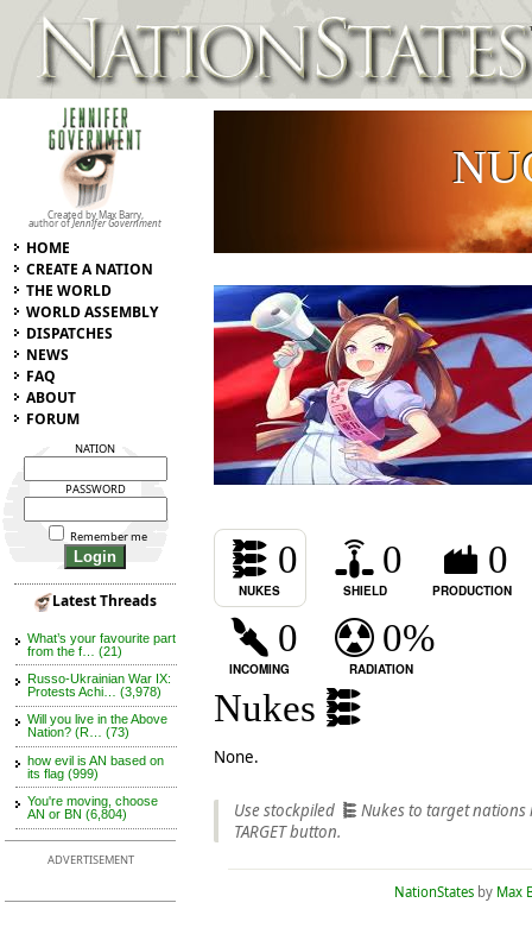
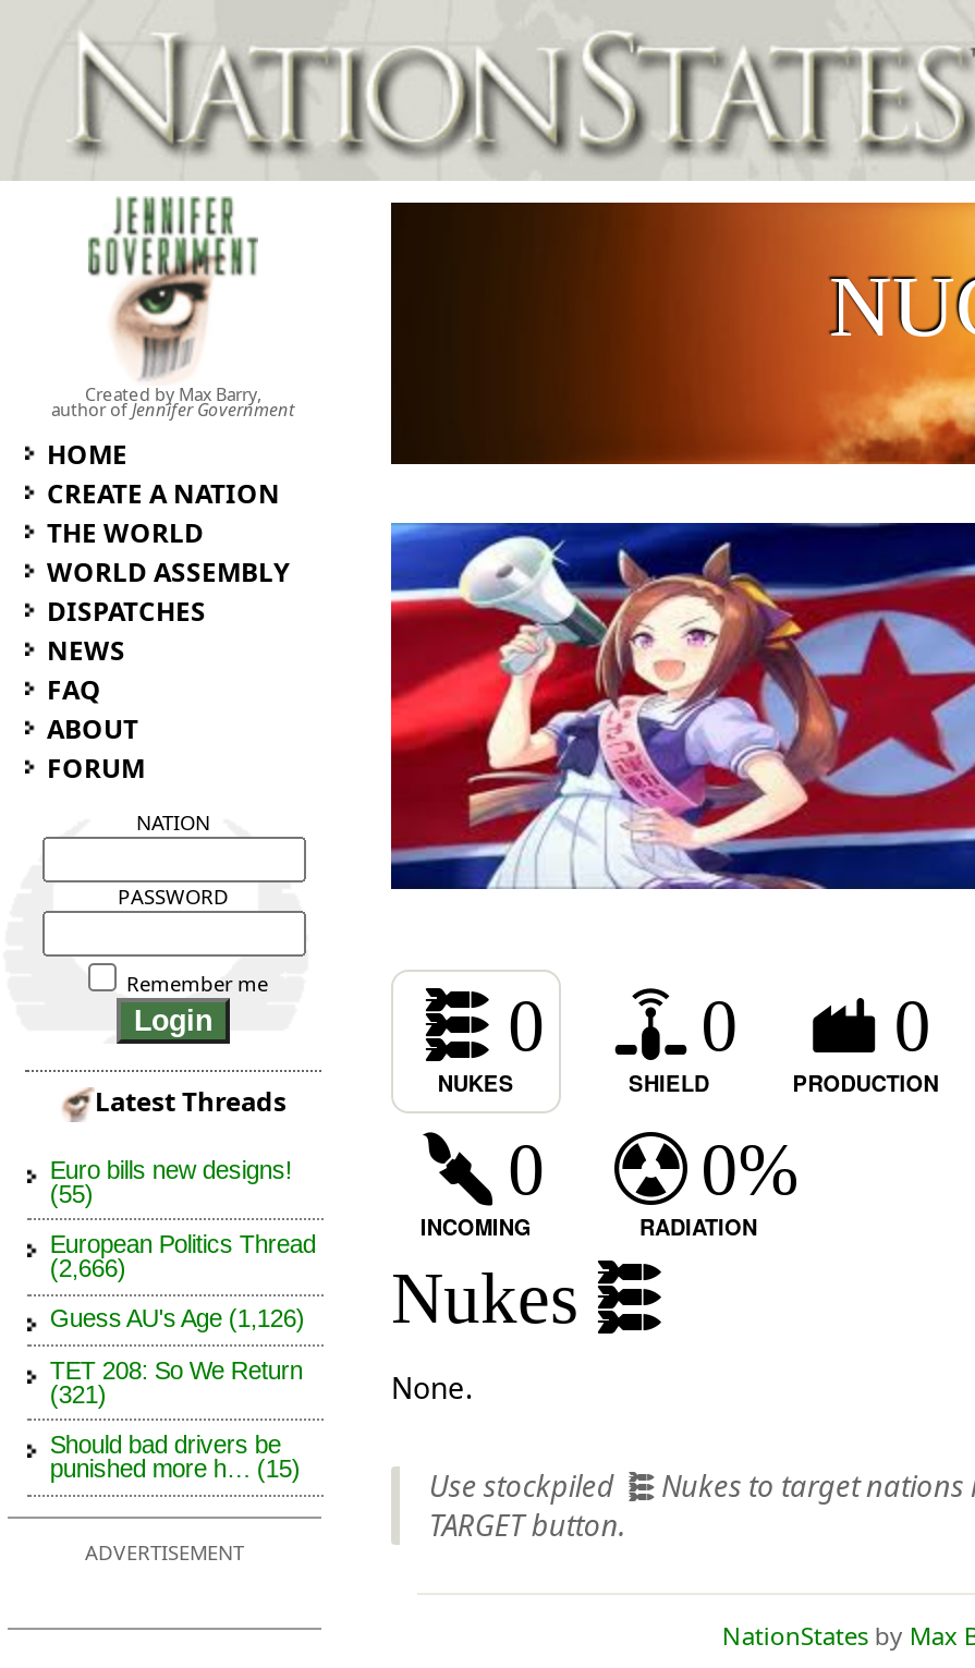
- What’s your favourite part
- from the f… (21)
+ Euro bills new designs!
+ (55)

- Russo-Ukrainian War IX:
- Protests Achi… (3,978)
+ European Politics Thread
+ (2,666)

- Will you live in the Above
- Nation? (R… (73)
+ Guess AU's Age (1,126)

- how evil is AN based on
- its flag (999)
+ TET 208: So We Return
+ (321)

- You're moving, choose
- AN or BN (6,804)
+ Should bad drivers be
+ punished more h… (15)
